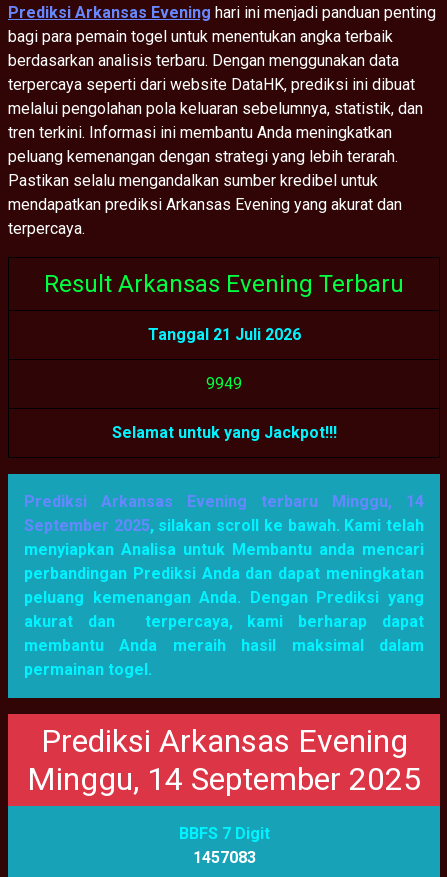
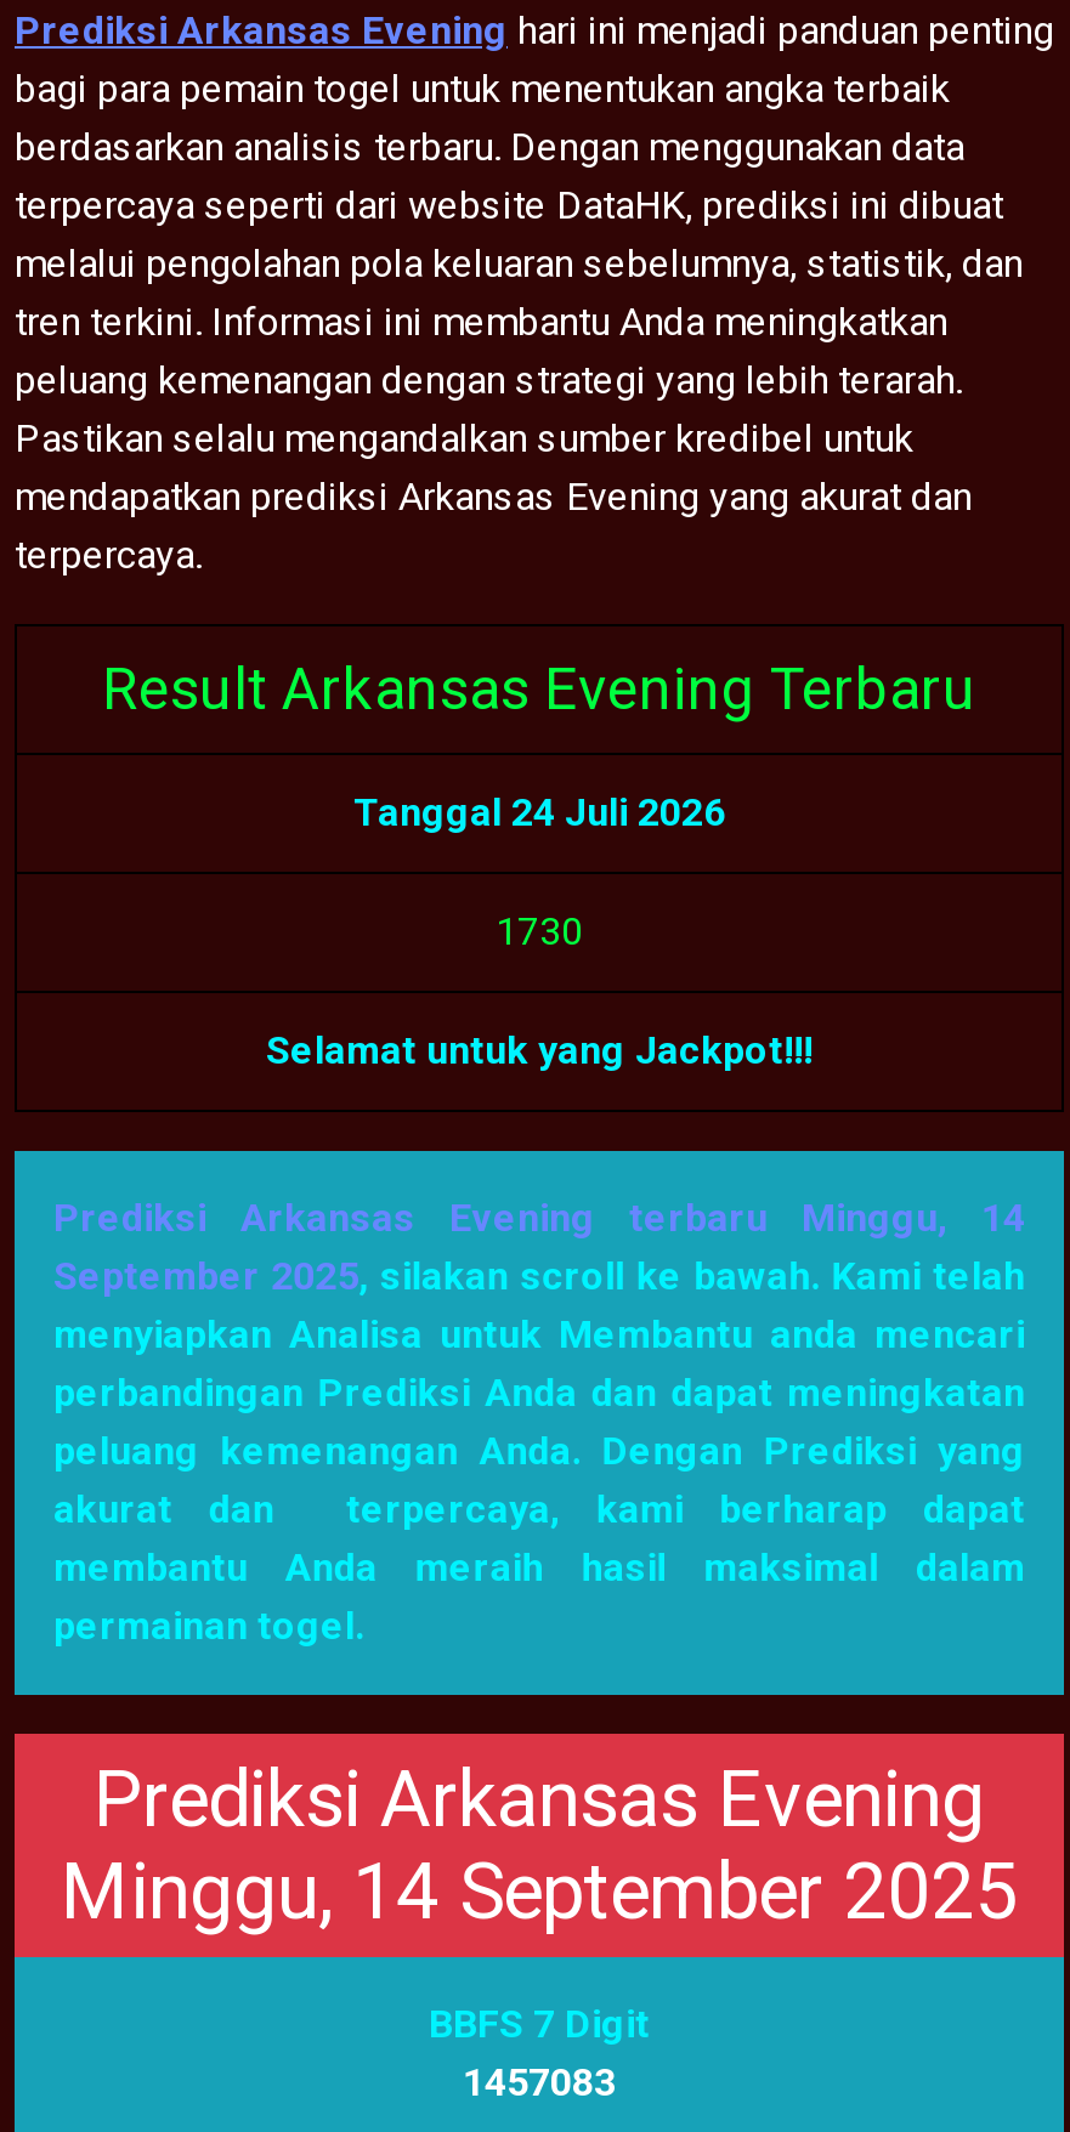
- Tanggal 21 Juli 2026
+ Tanggal 24 Juli 2026

- 9 949
+ 1 730
